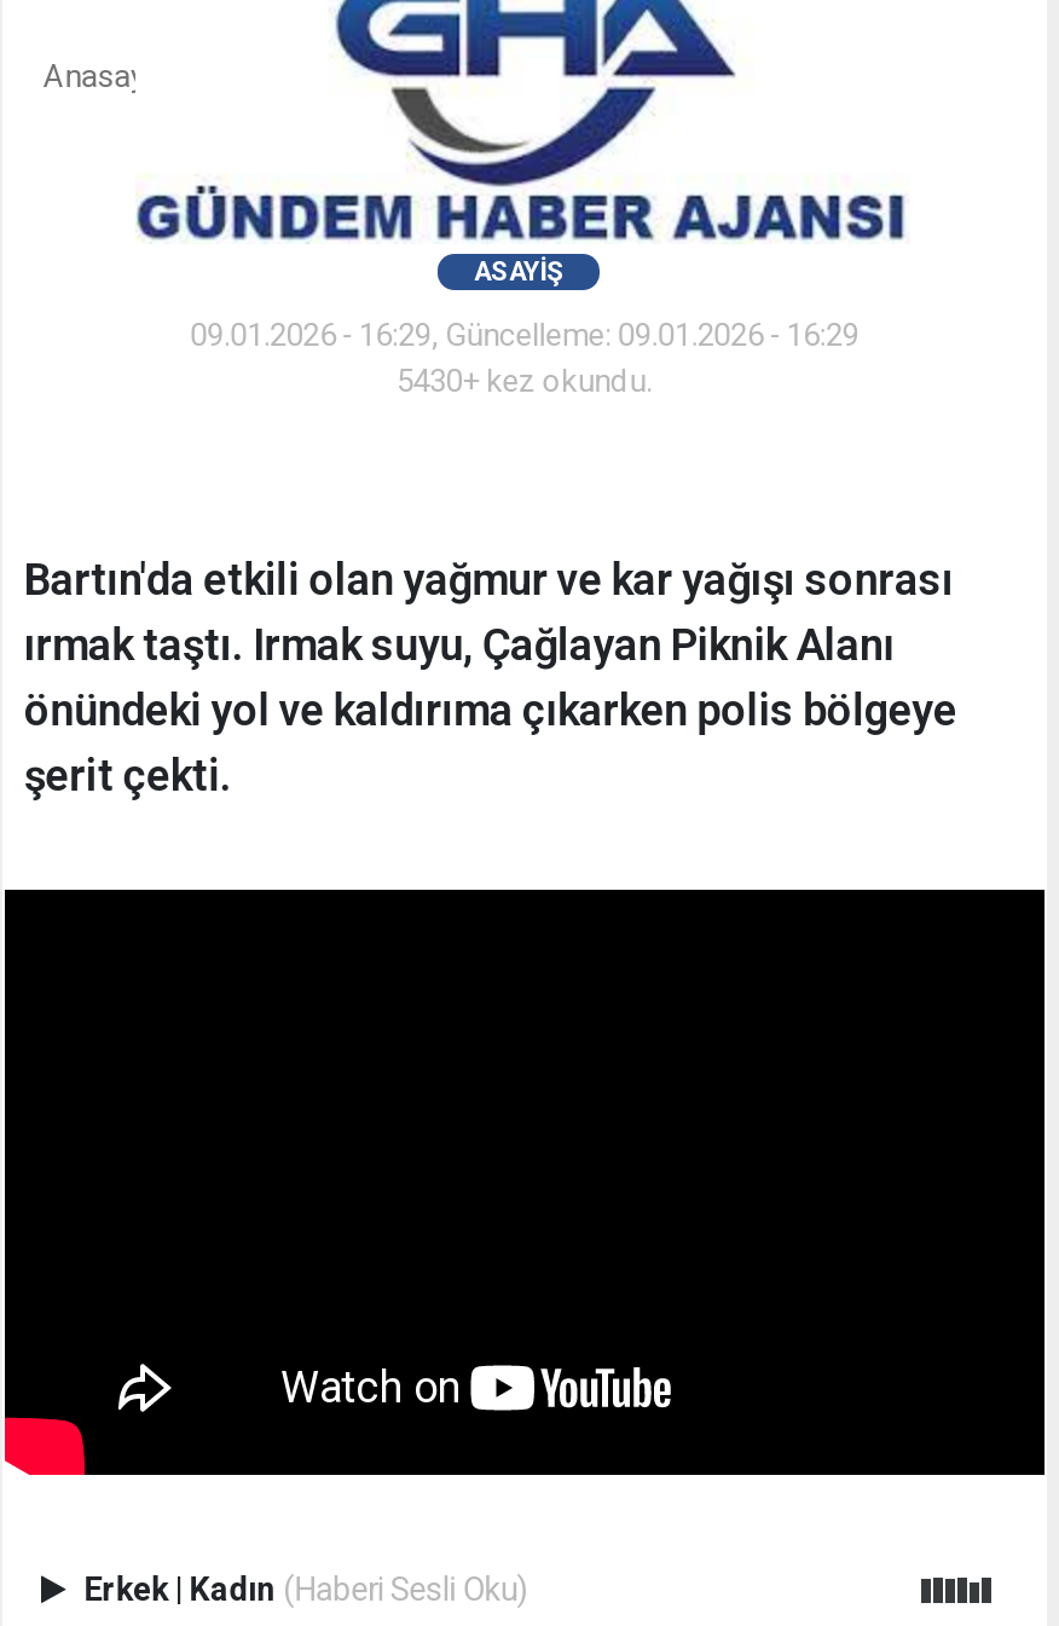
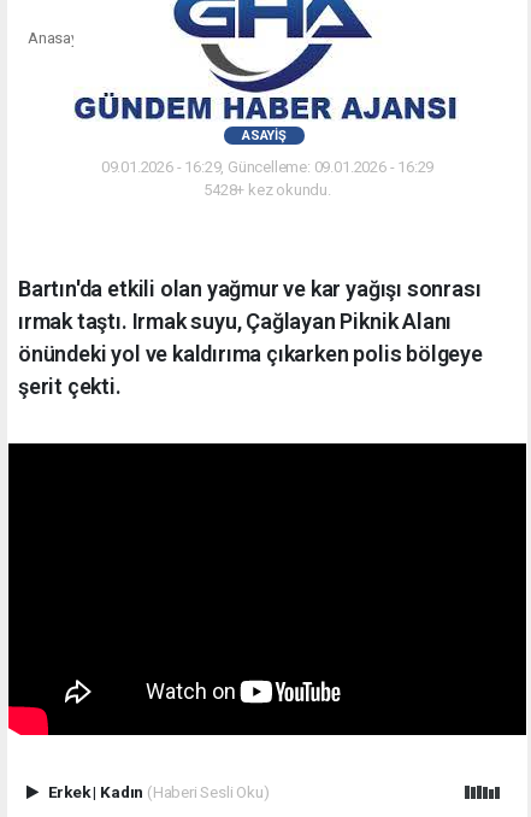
- 5430+ kez okundu.
+ 5428+ kez okundu.
